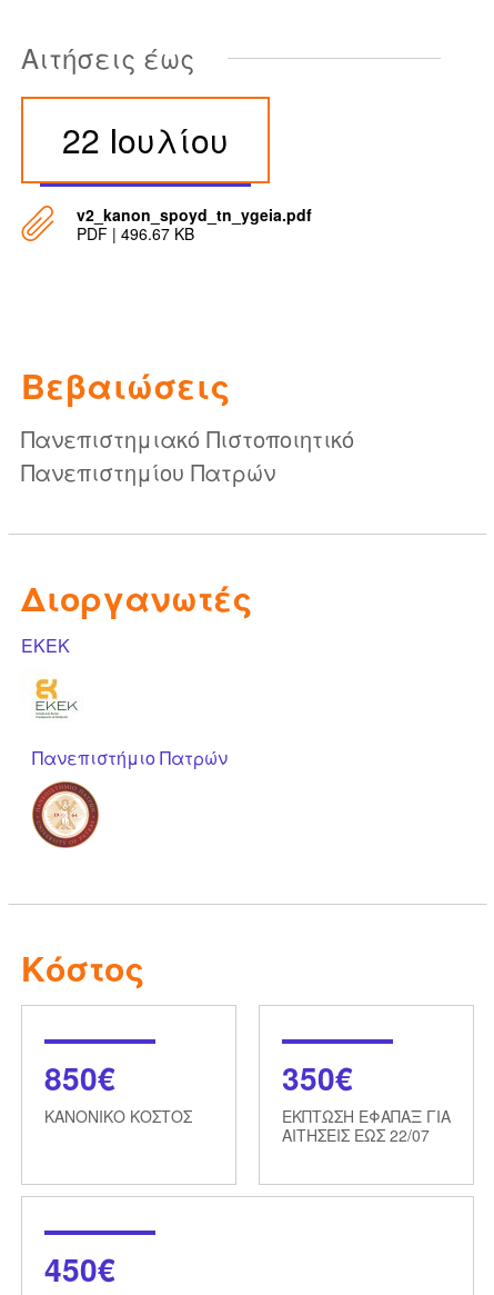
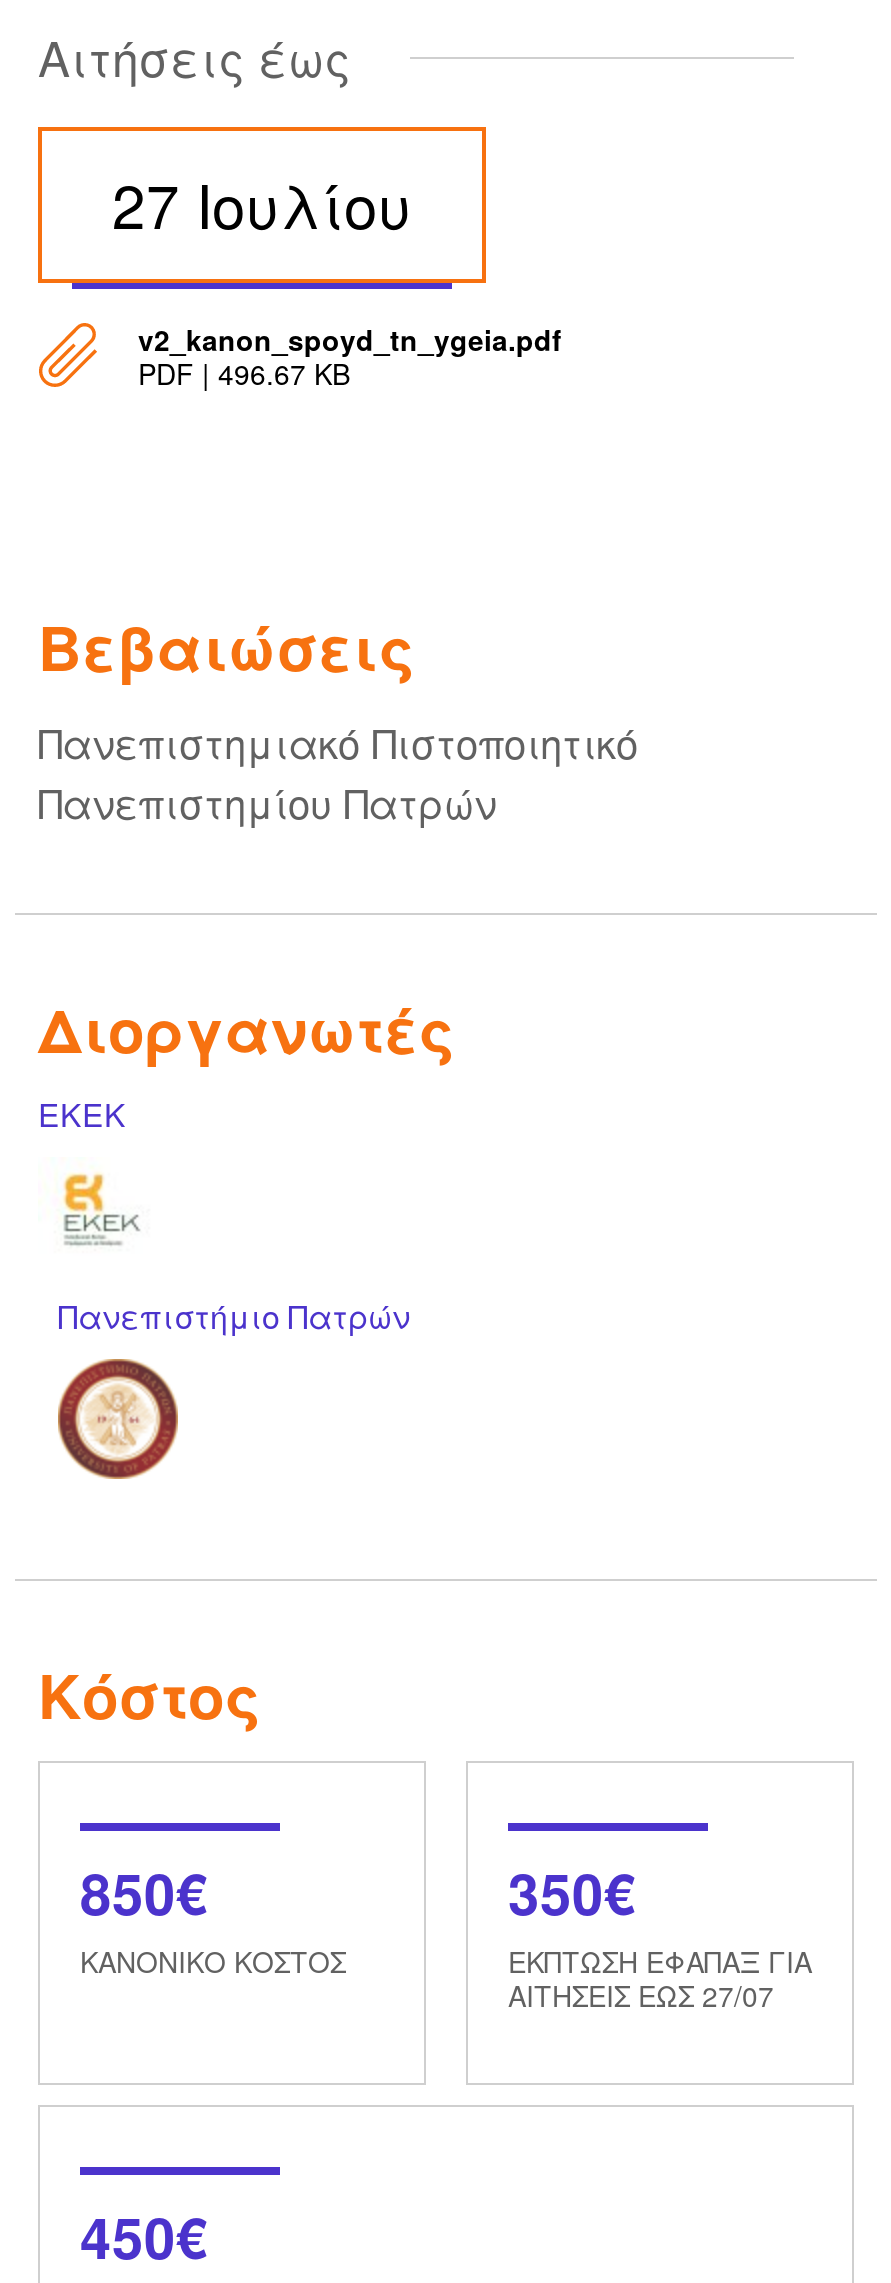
- 22 Ιουλίου
+ 27 Ιουλίου

- ΑΙΤΗΣΕΙΣ ΕΩΣ 22/07
+ ΑΙΤΗΣΕΙΣ ΕΩΣ 27/07
